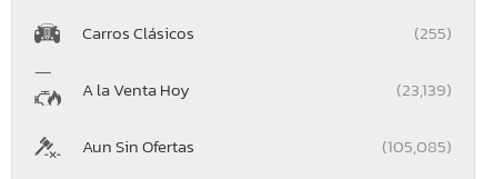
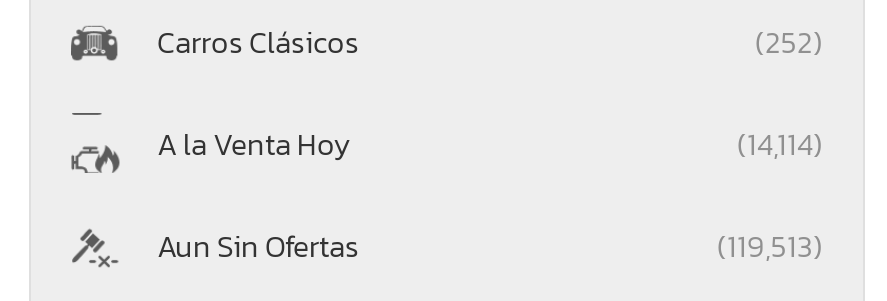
- (255)
+ (252)

- (23,139)
+ (14,114)

- (105,085)
+ (119,513)
